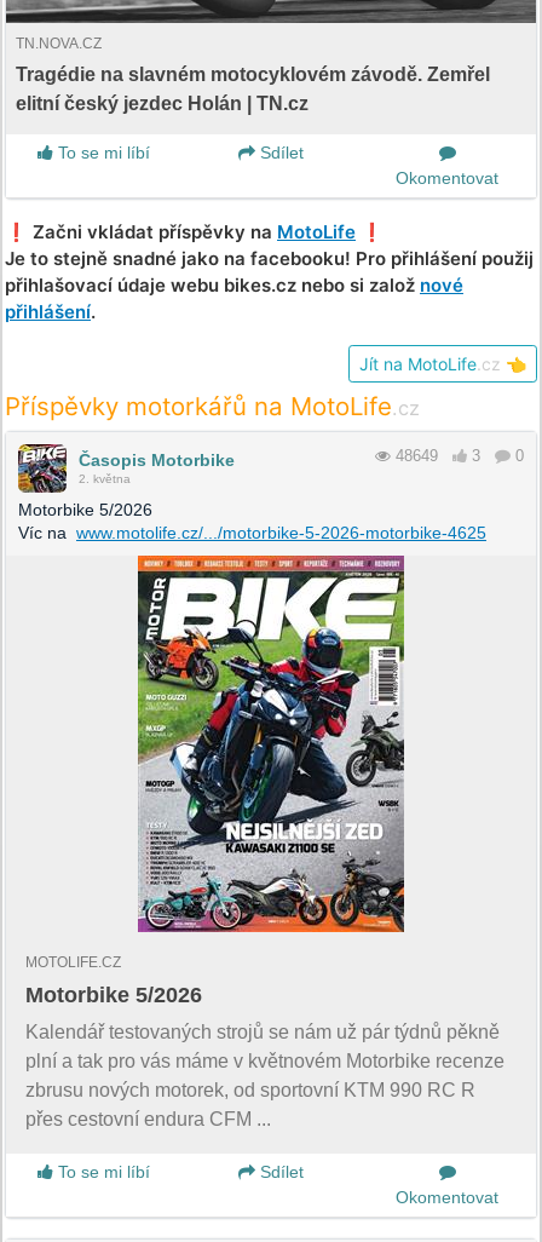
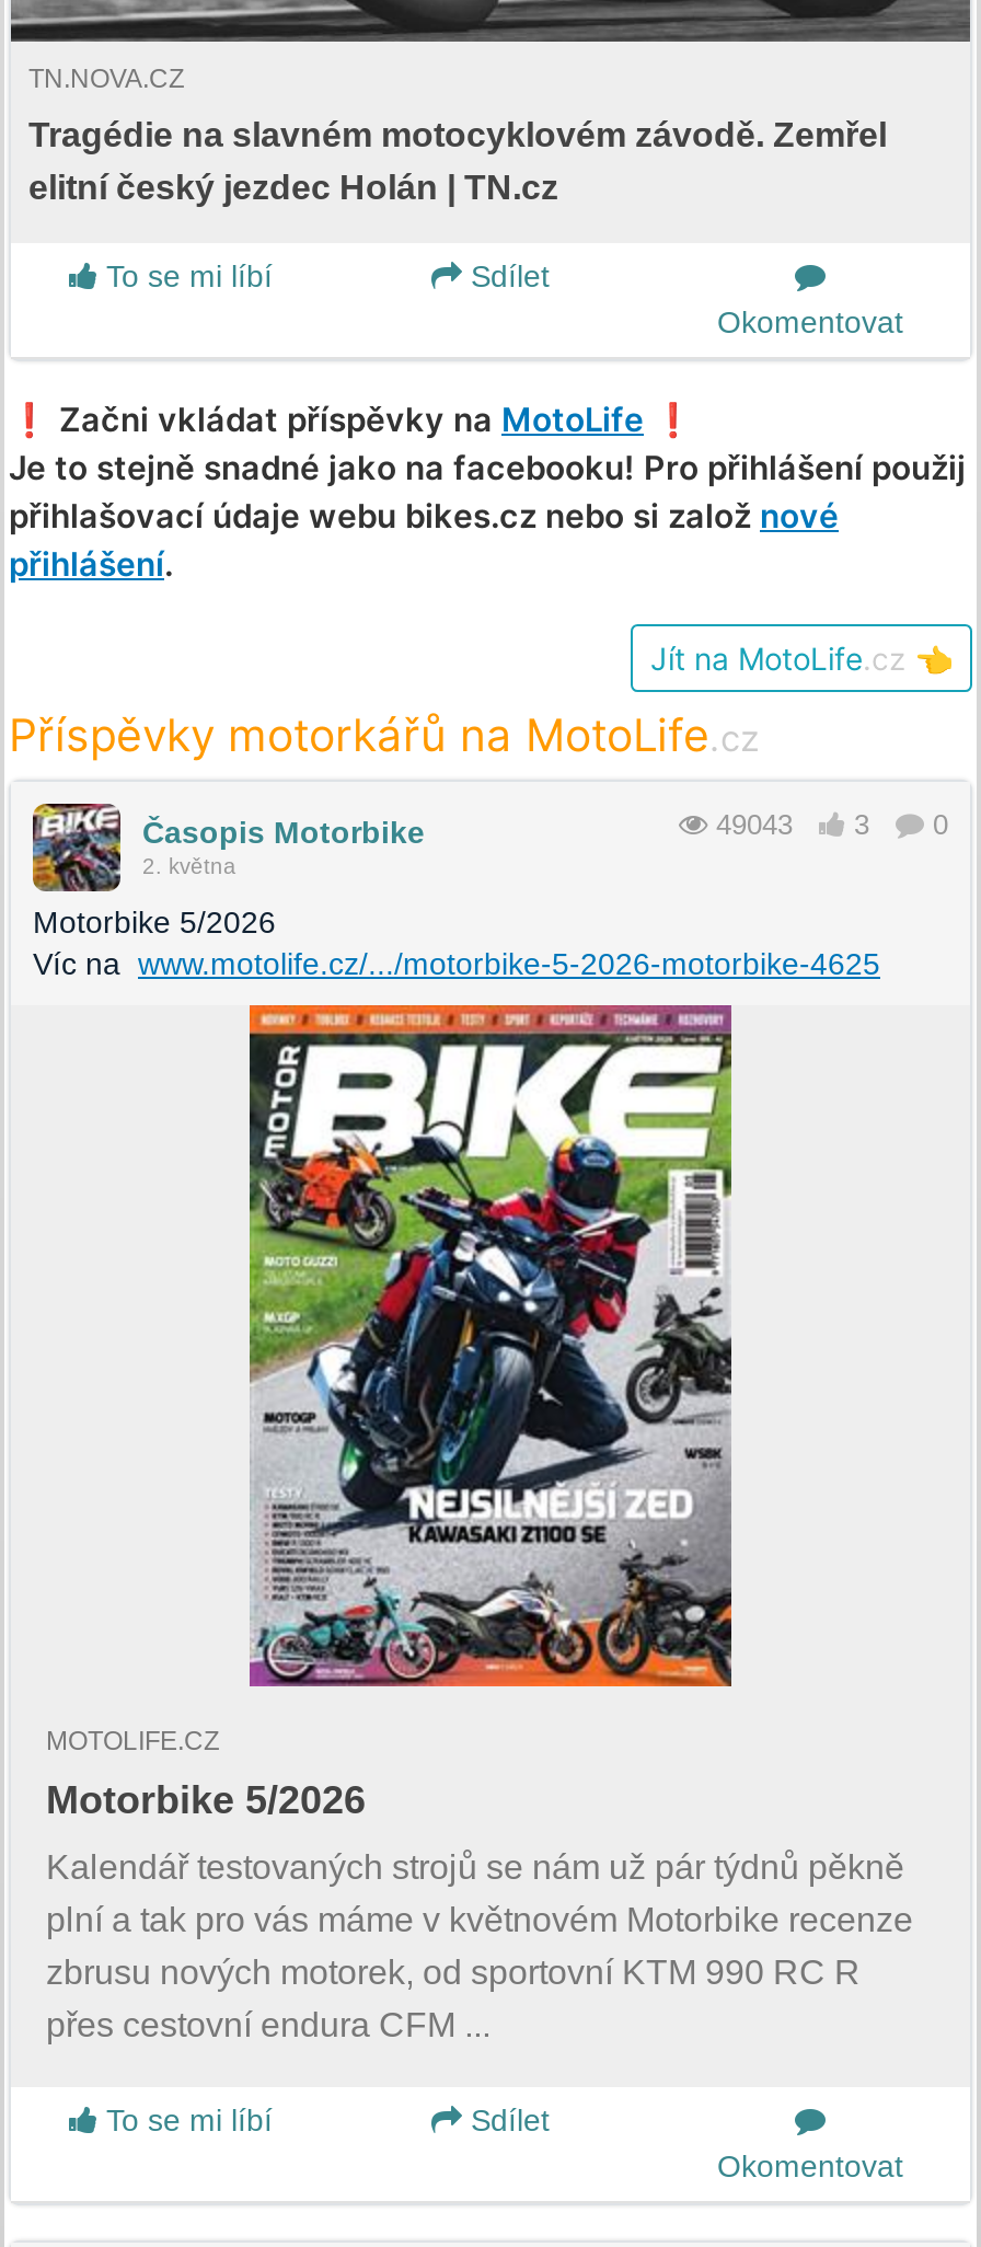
- 48649 3 0
+ 49043 3 0
